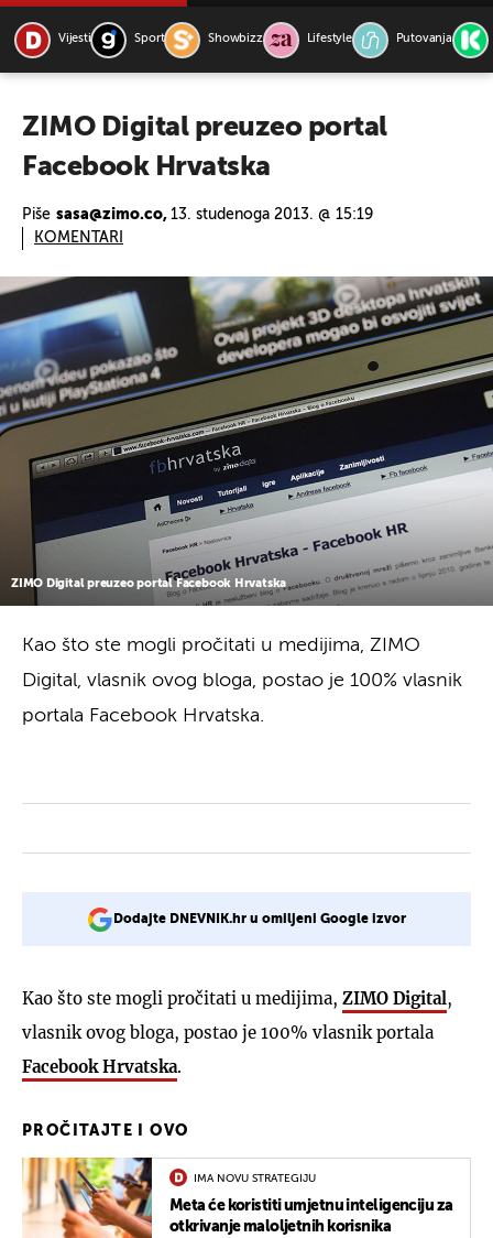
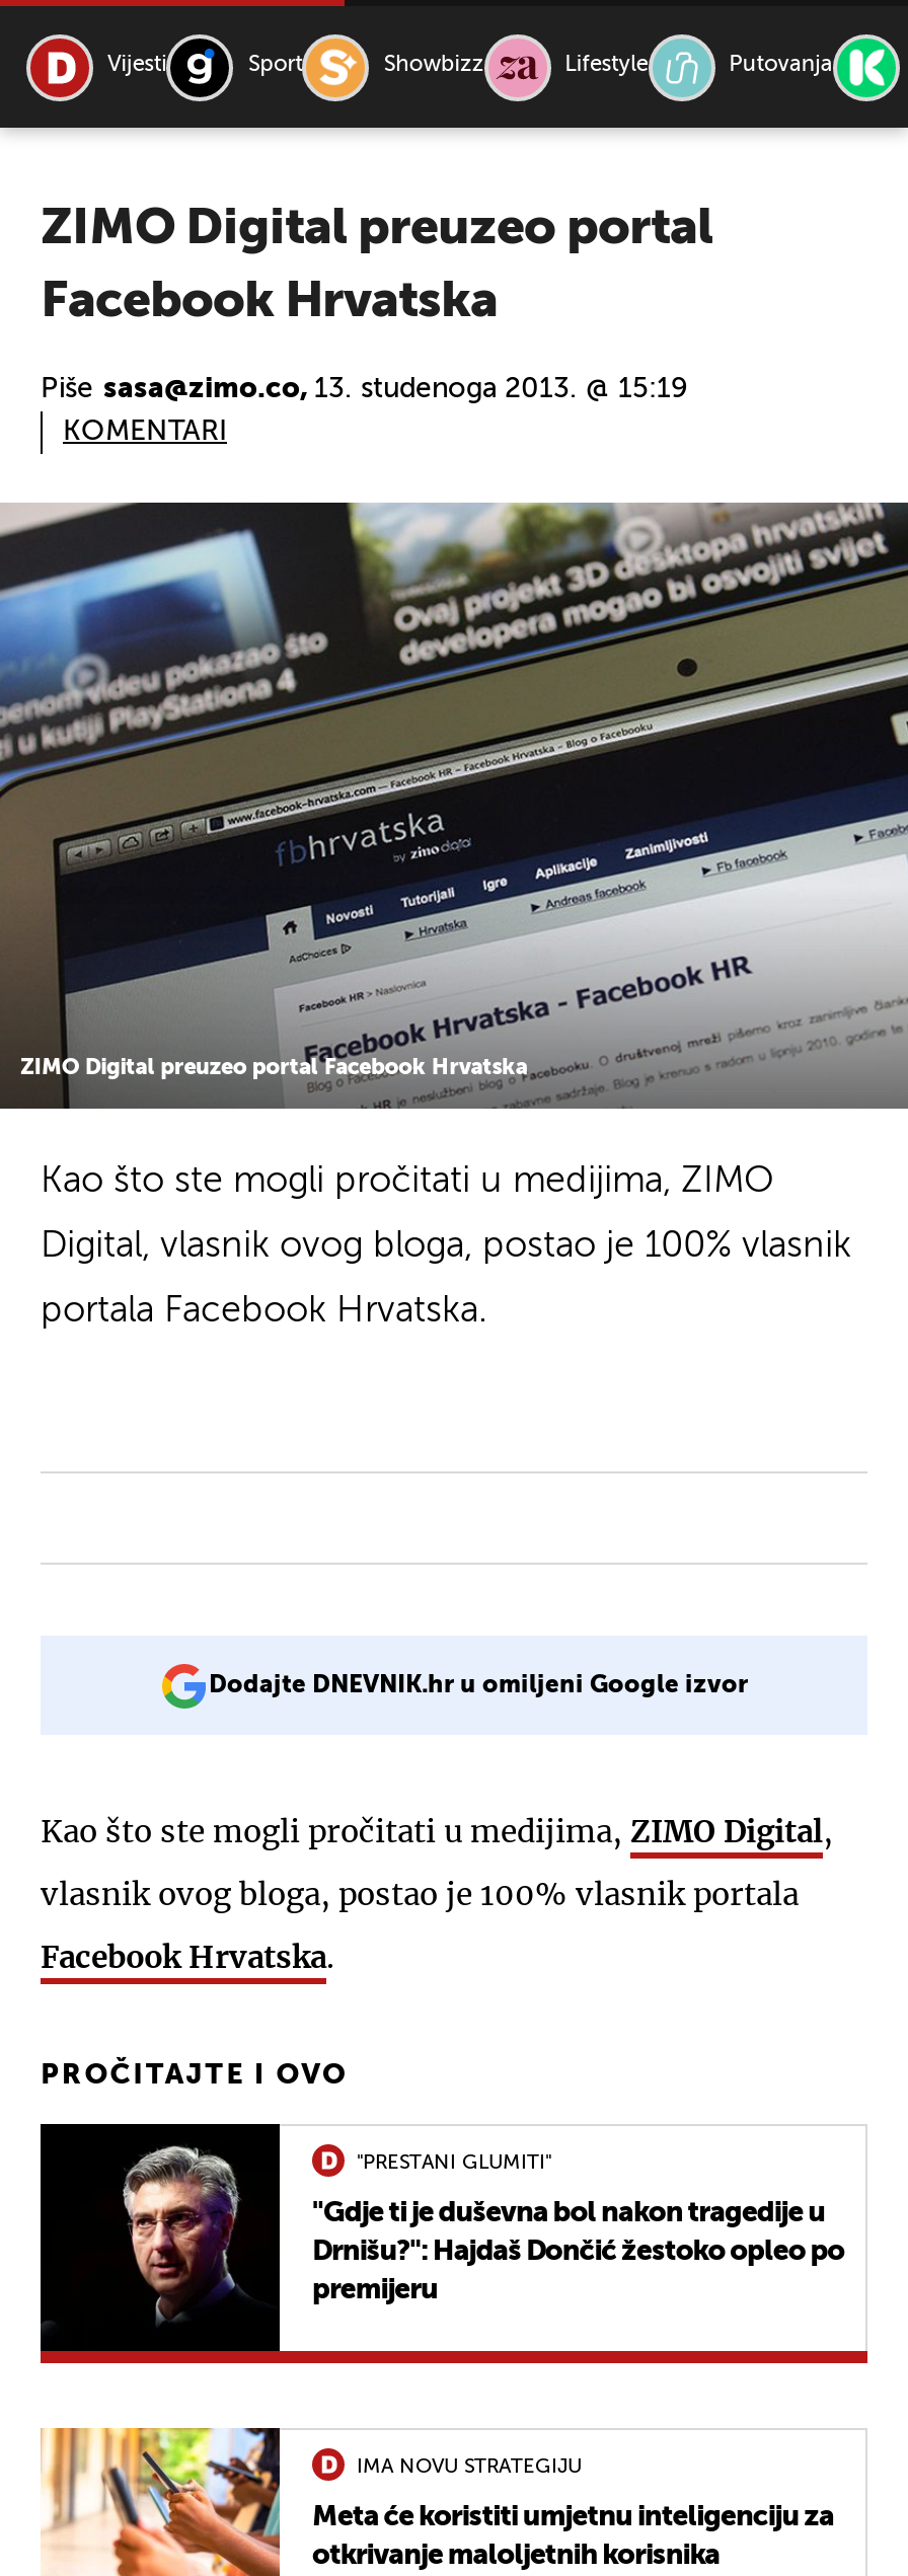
+ [image]
+ "PRESTANI GLUMITI"
+ "Gdje ti je duševna bol nakon tragedije u
+ Drnišu?": Hajdaš Dončić žestoko opleo po
+ premijeru
